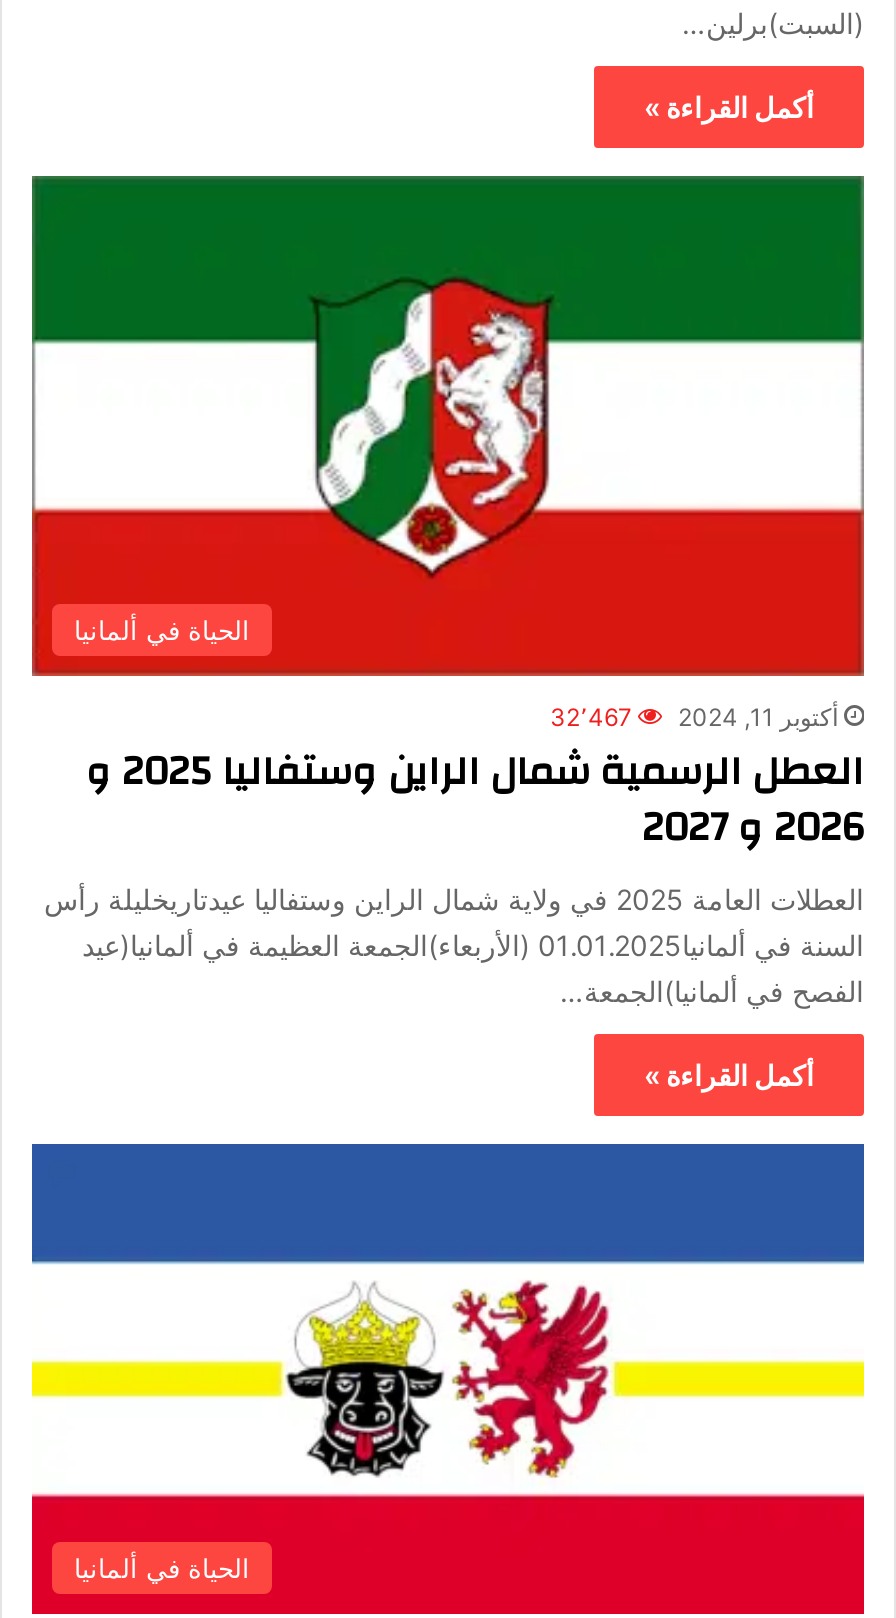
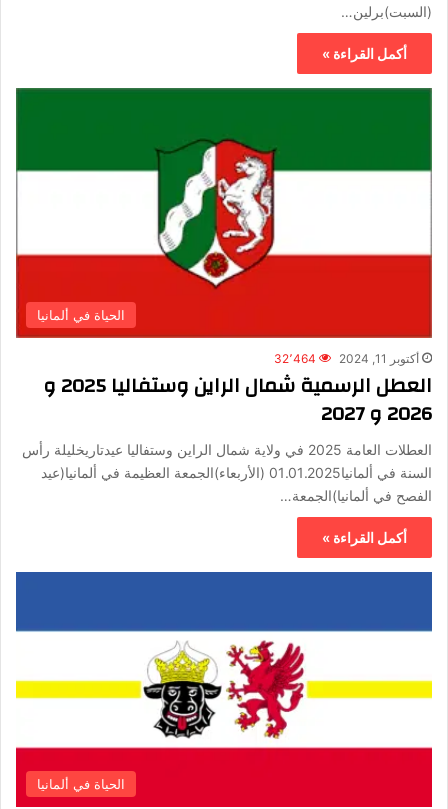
- 32٬467
+ 32٬464
